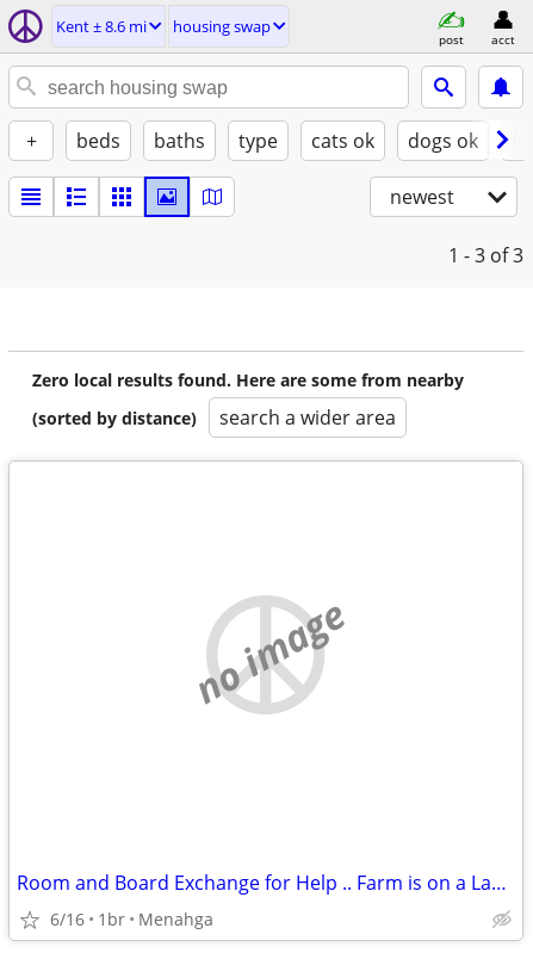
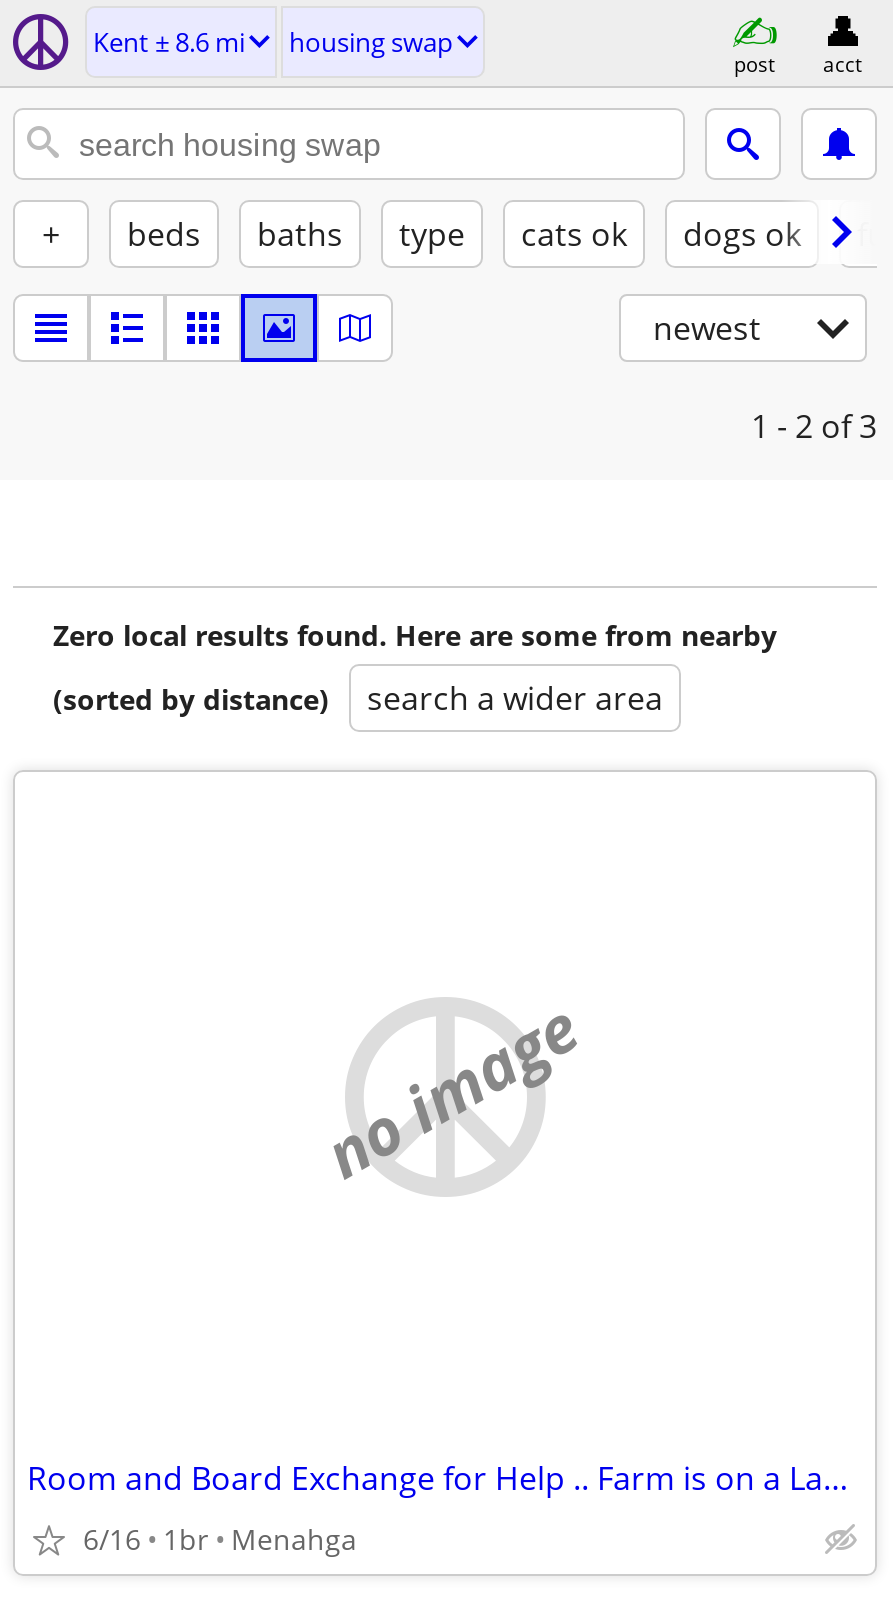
- 1 - 3 of 3
+ 1 - 2 of 3
